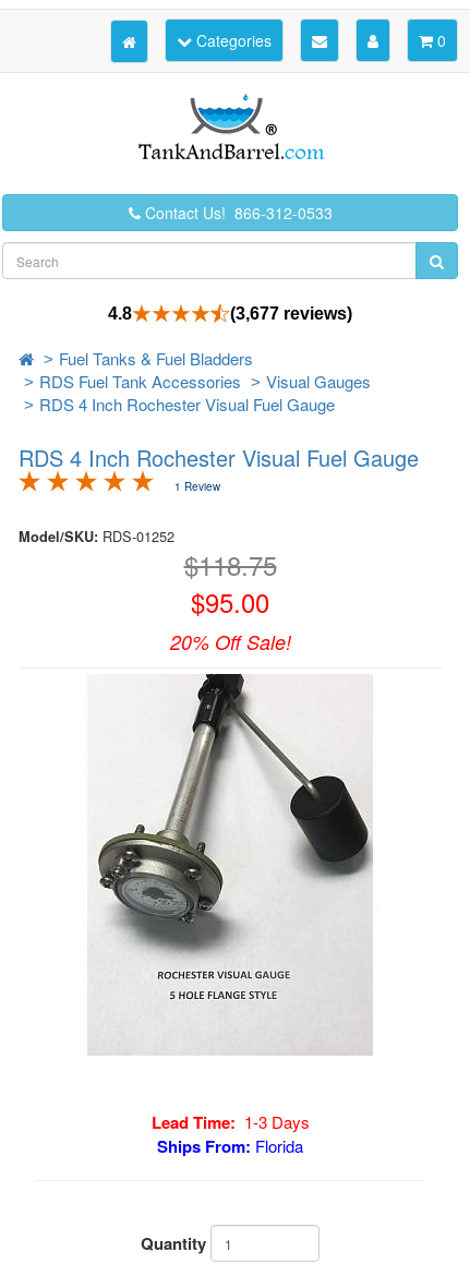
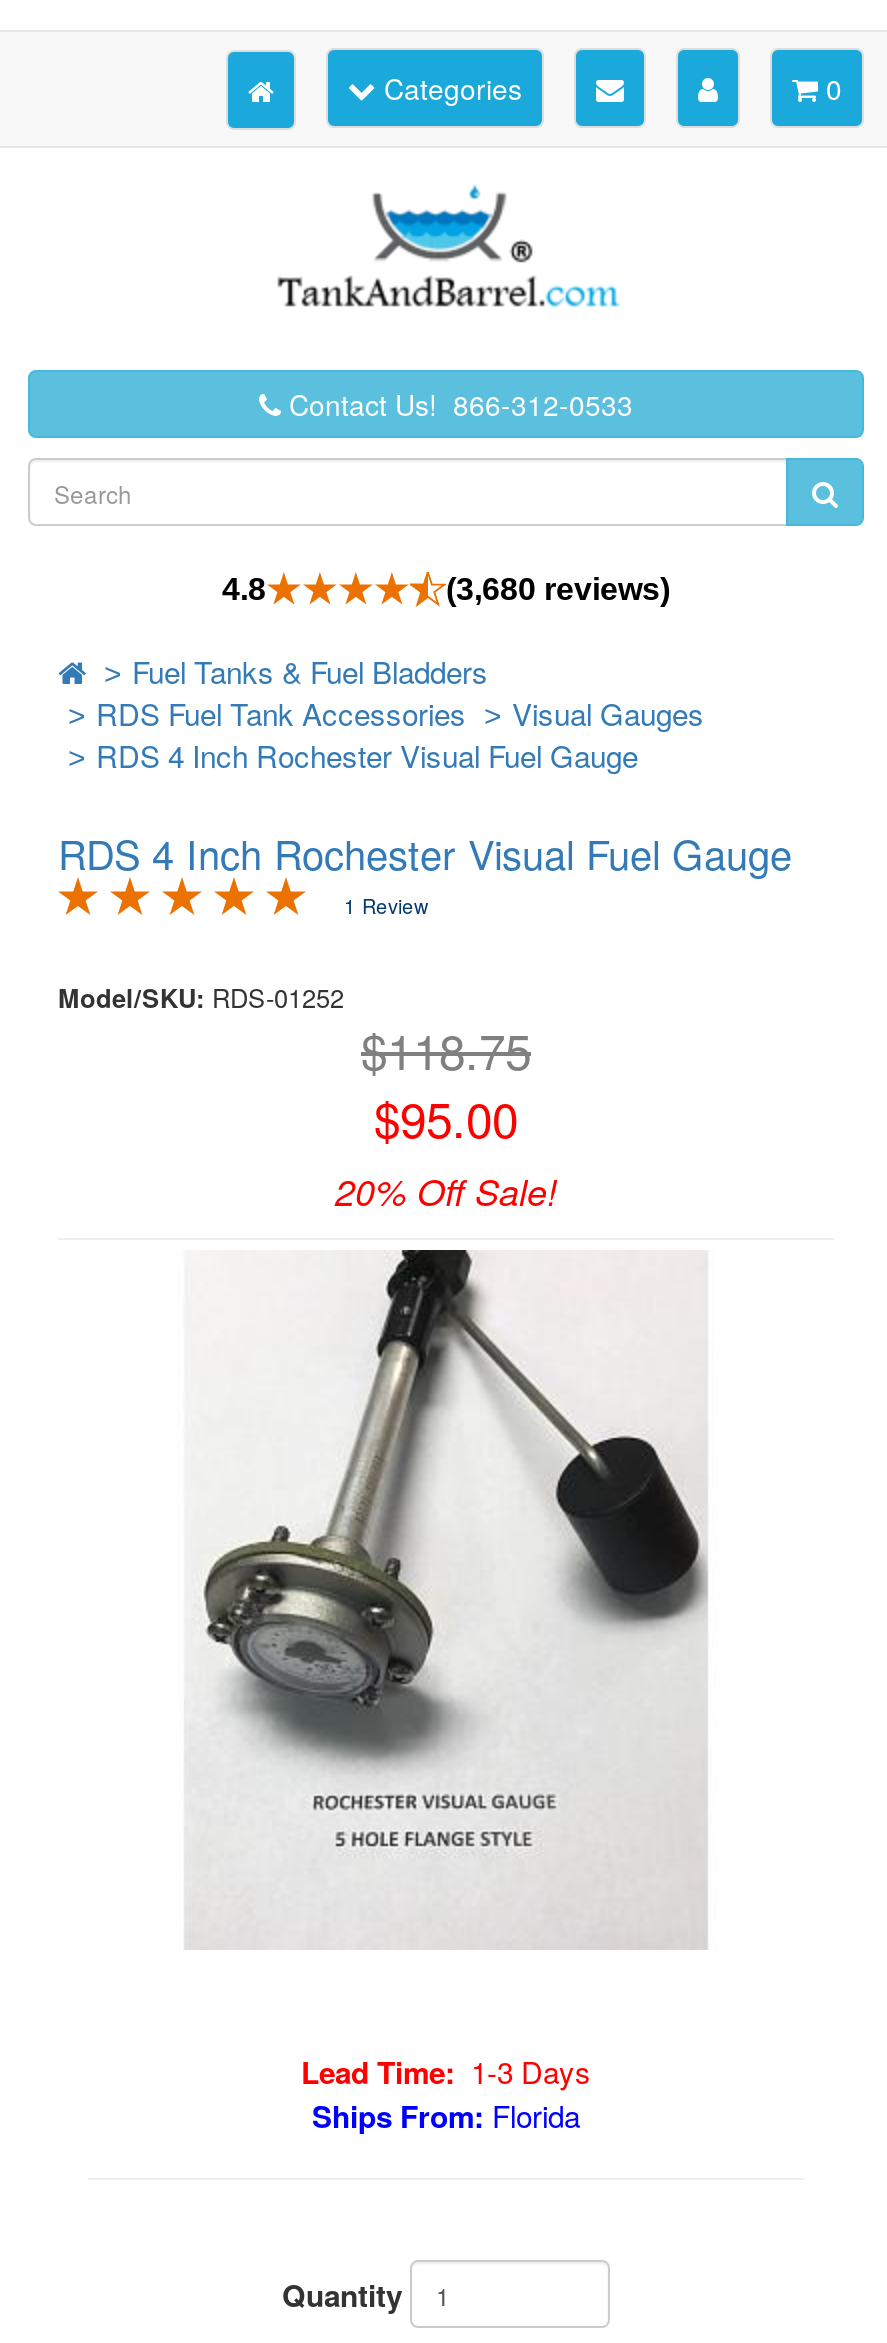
- (3,677 reviews)
+ (3,680 reviews)
